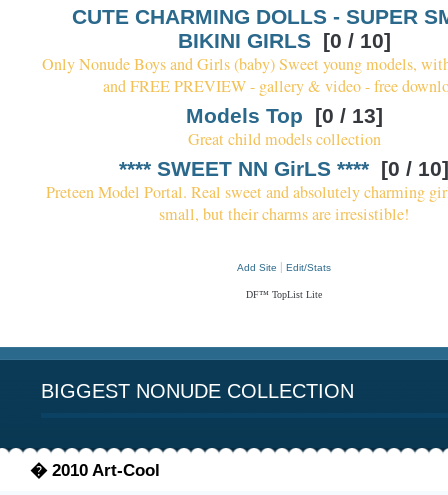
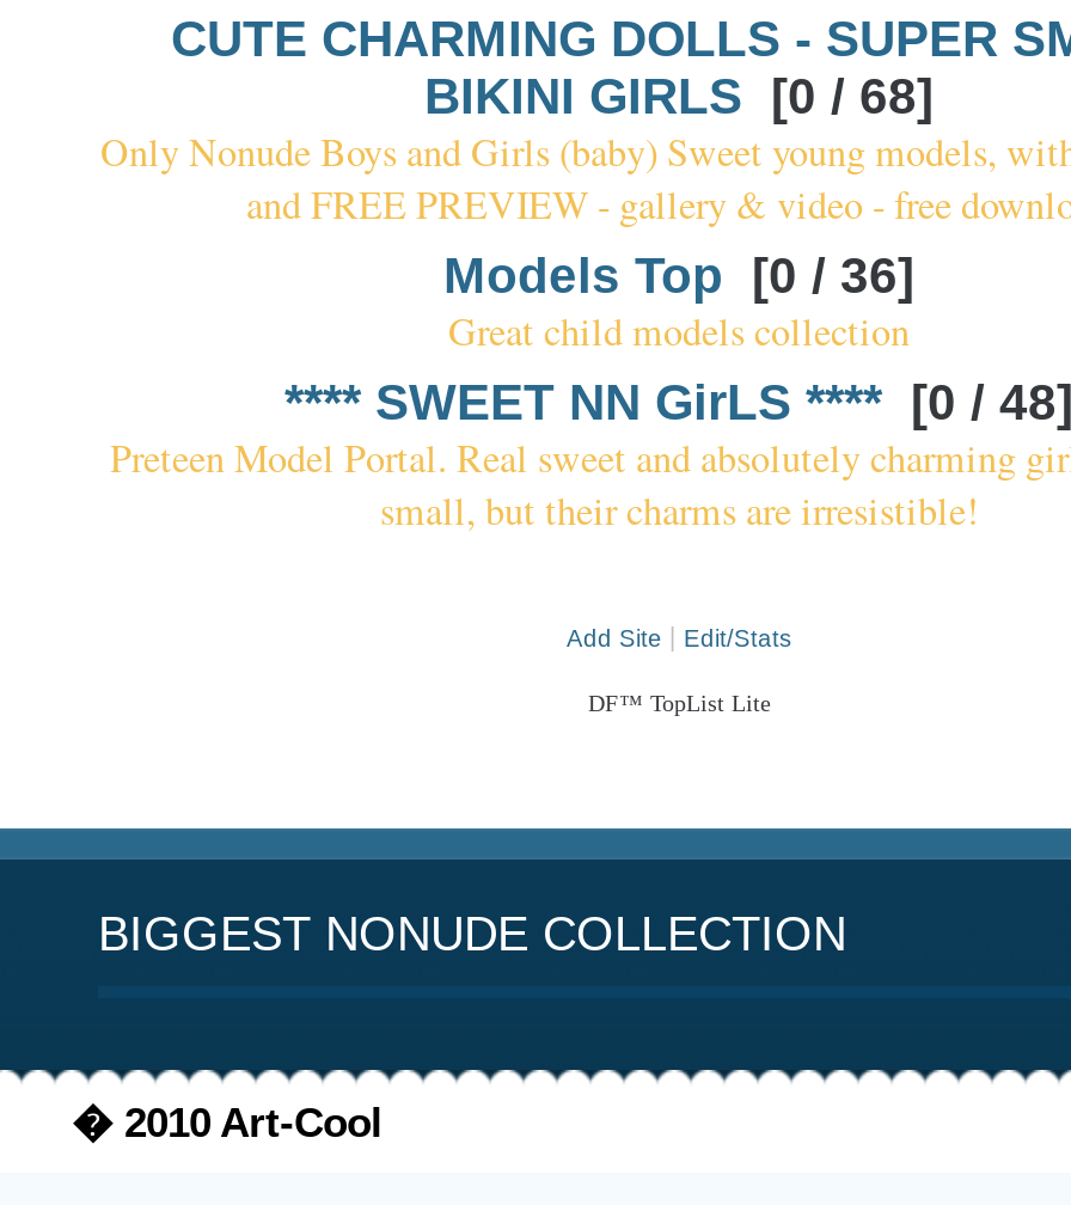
- BIKINI GIRLS [0 / 10]
+ BIKINI GIRLS [0 / 68]

- Models Top [0 / 13]
+ Models Top [0 / 36]

- **** SWEET NN GirLS **** [0 / 10]
+ **** SWEET NN GirLS **** [0 / 48]
